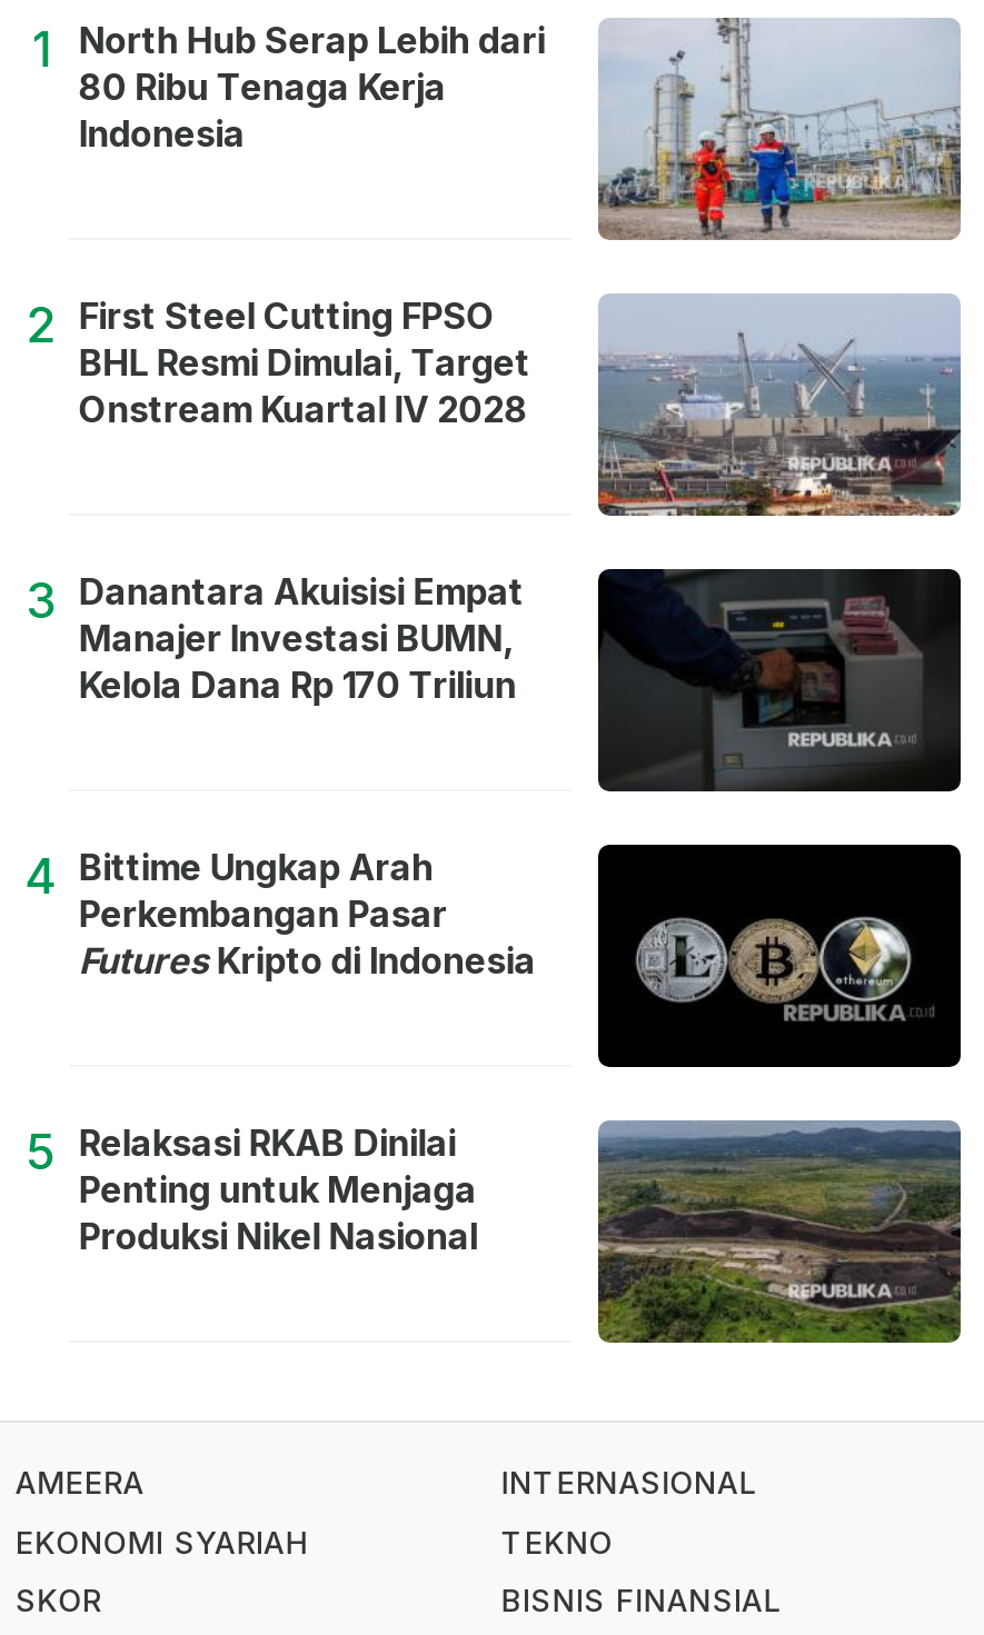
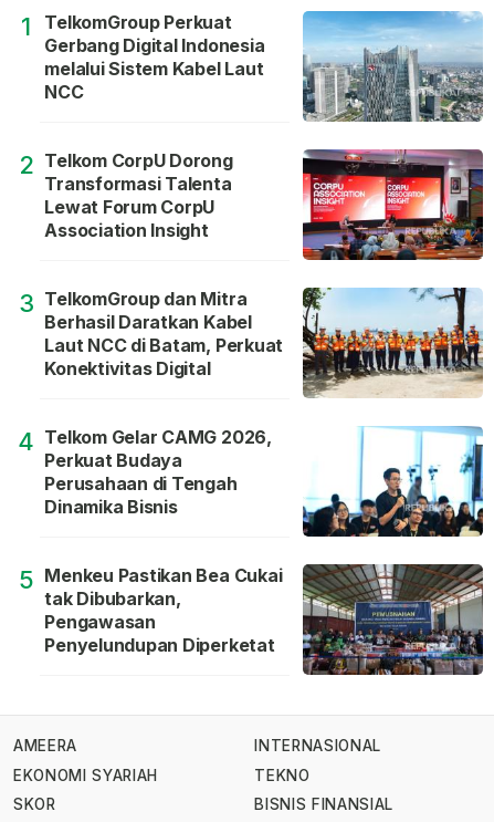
- [image]
- North Hub Serap Lebih dari
- 80 Ribu Tenaga Kerja
- Indonesia
+ [image]
+ TelkomGroup Perkuat
+ Gerbang Digital Indonesia
+ melalui Sistem Kabel Laut
+ NCC

- 2 First Steel Cutting FPSO
- BHL Resmi Dimulai, Target
- Onstream Kuartal IV 2028
+ 2 Telkom CorpU Dorong
+ Transformasi Talenta
+ Lewat Forum CorpU
+ Association Insight

- [image]
+ [image]

- [image]
- 3 Danantara Akuisisi Empat
- Manajer Investasi BUMN,
- Kelola Dana Rp 170 Triliun
+ [image]
+ 3 TelkomGroup dan Mitra
+ Berhasil Daratkan Kabel
+ Laut NCC di Batam, Perkuat
+ Konektivitas Digital

- [image]
- 4 Bittime Ungkap Arah
- Perkembangan Pasar
- Futures Kripto di Indonesia
+ [image]
+ 4 Telkom Gelar CAMG 2026,
+ Perkuat Budaya
+ Perusahaan di Tengah
+ Dinamika Bisnis

- 5 Relaksasi RKAB Dinilai
- Penting untuk Menjaga
- Produksi Nikel Nasional
+ 5 Menkeu Pastikan Bea Cukai
+ tak Dibubarkan,
+ Pengawasan
+ Penyelundupan Diperketat

- [image]
+ [image]
